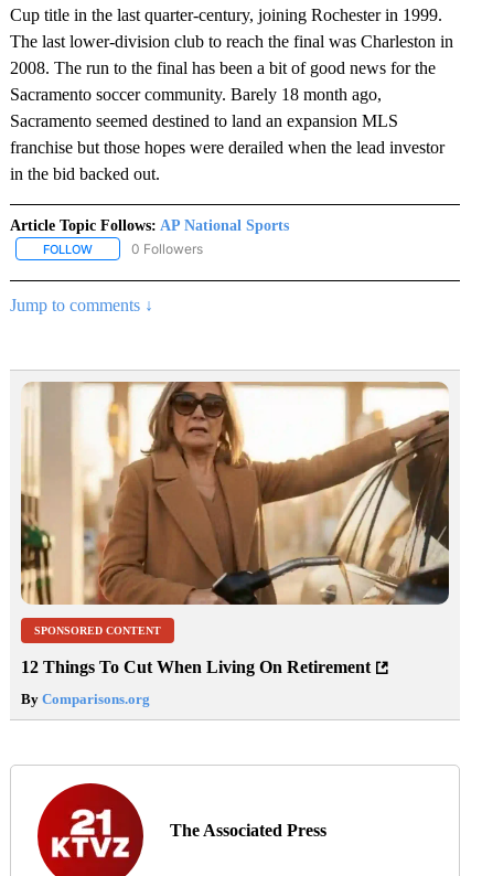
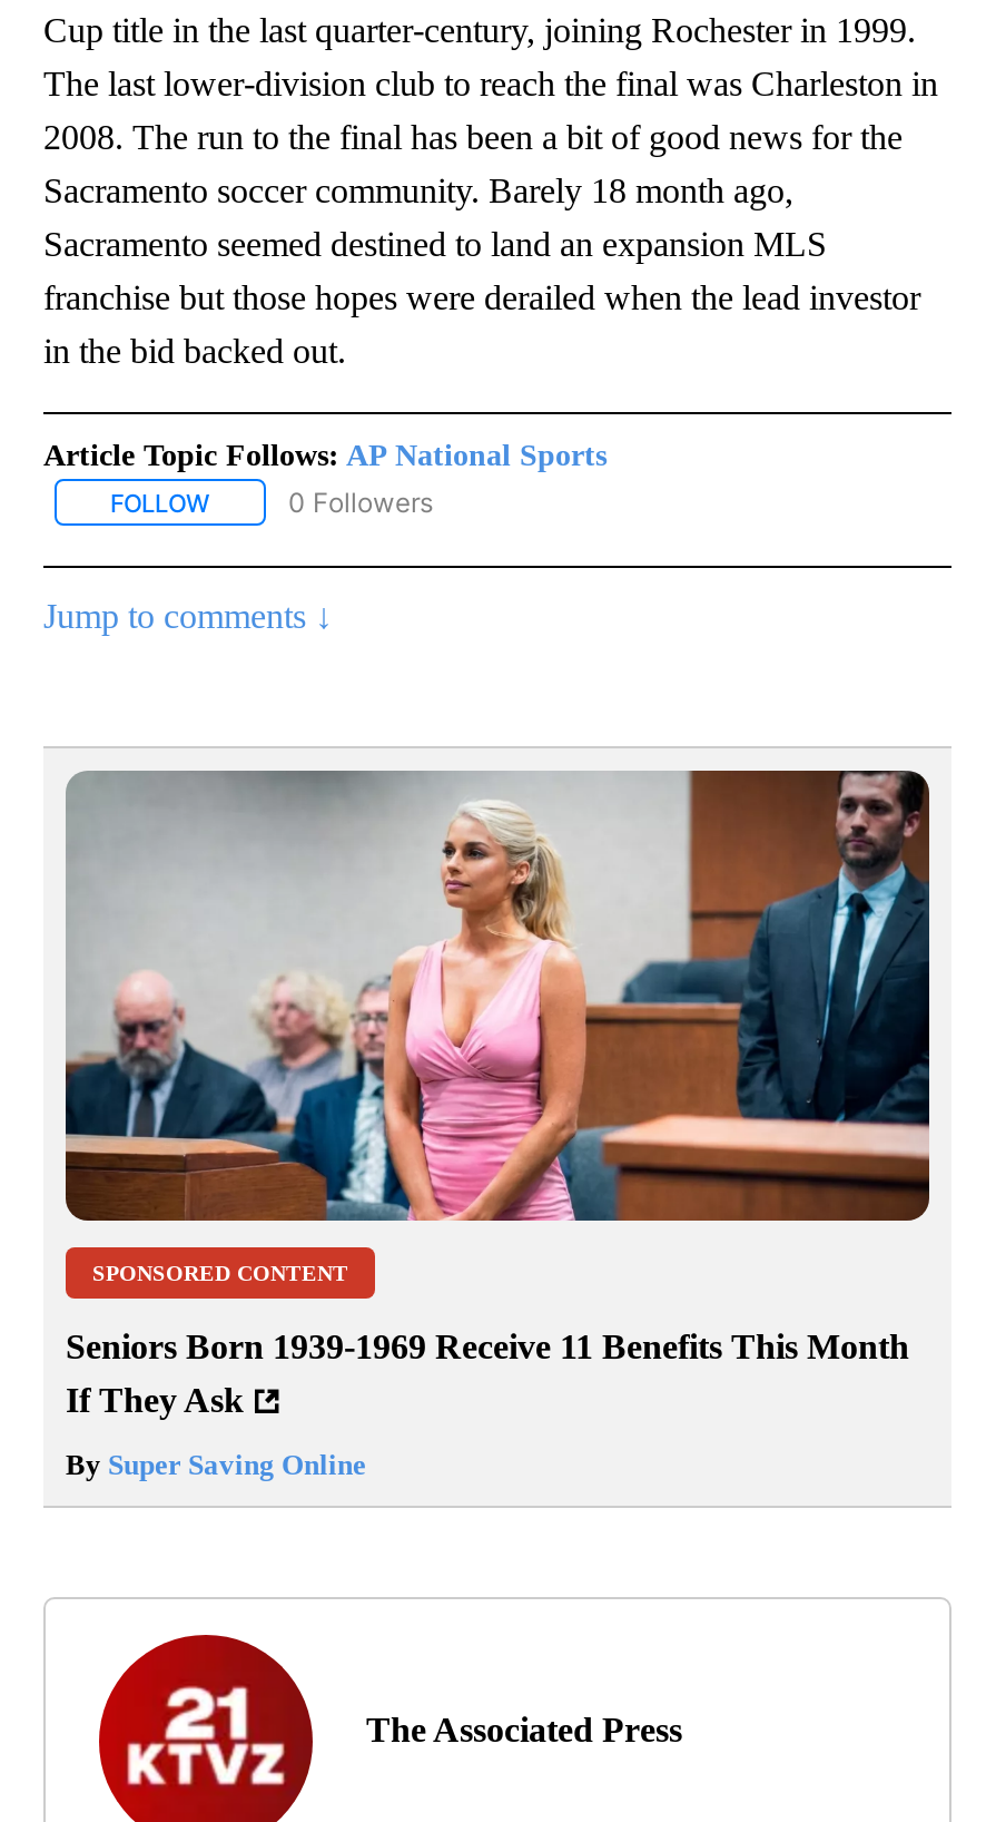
- [image]
+ [image]

- 12 Things To Cut When Living On Retirement
+ Seniors Born 1939-1969 Receive 11 Benefits This Month
+ If They Ask

- By Comparisons.org
+ By Super Saving Online
